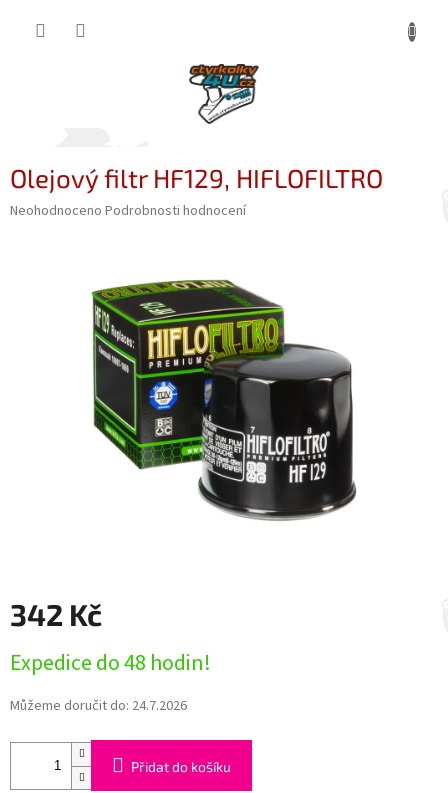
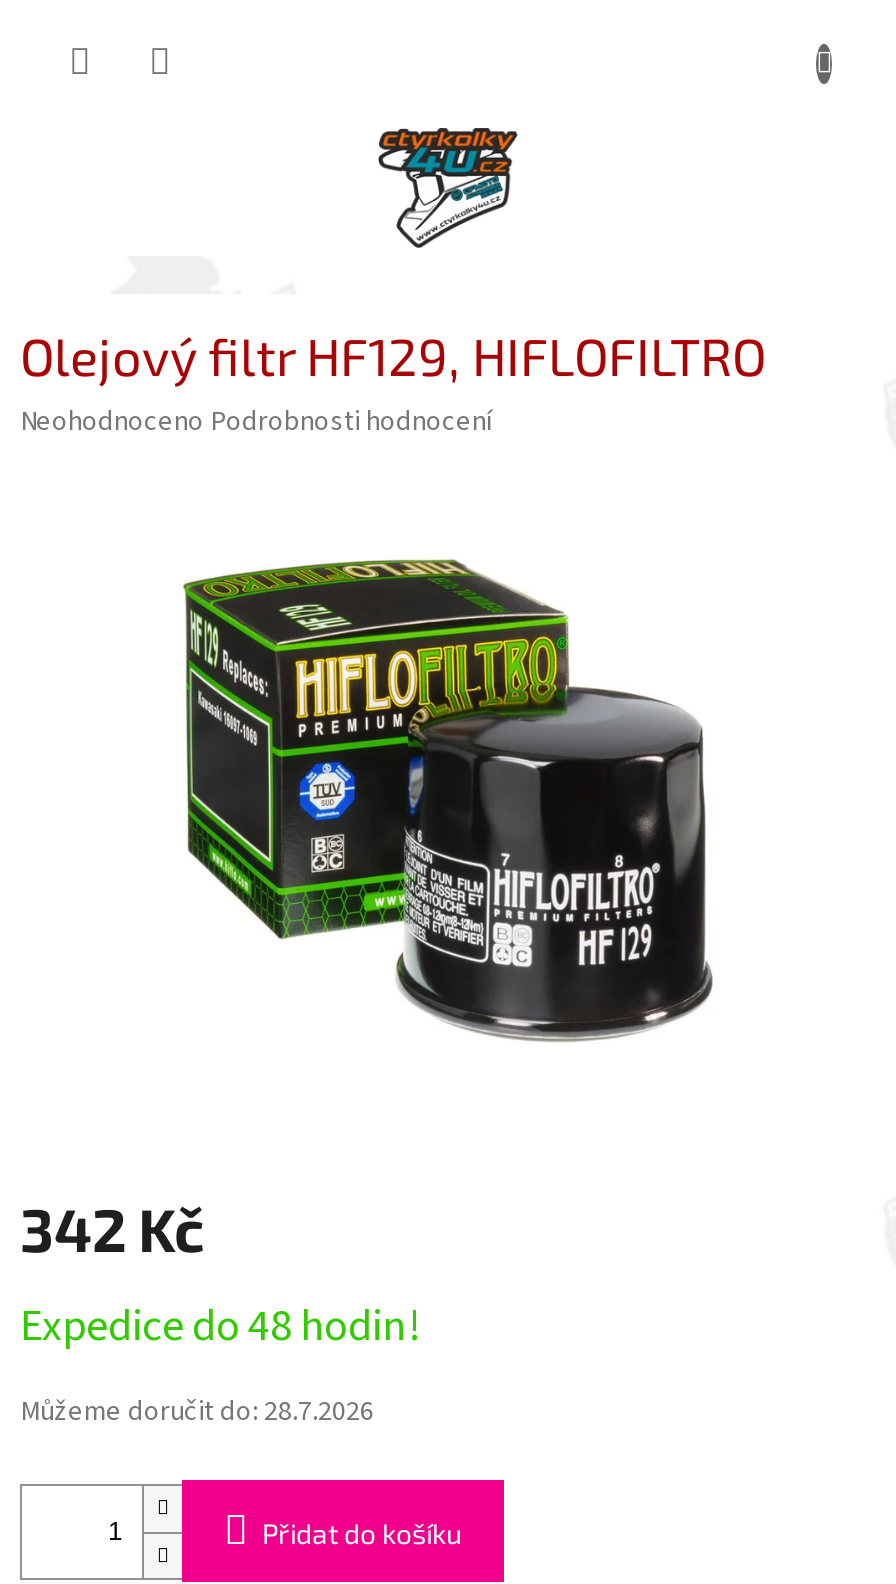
- Můžeme doručit do: 24.7.2026
+ Můžeme doručit do: 28.7.2026
